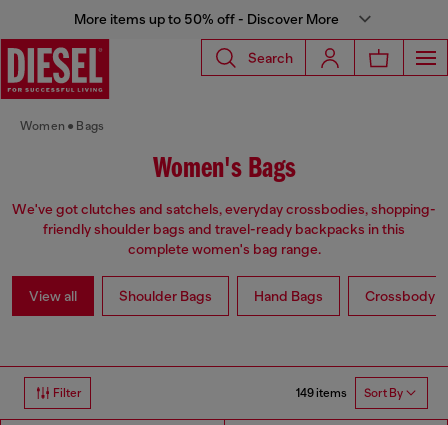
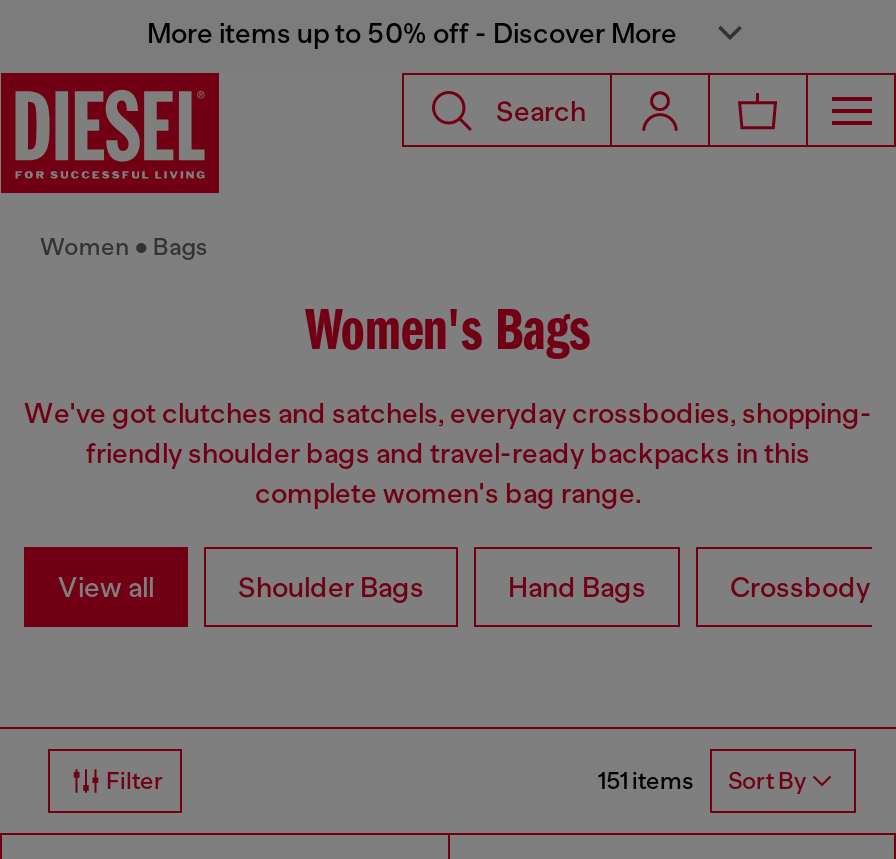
- 149 items Sort By
+ 151 items Sort By
